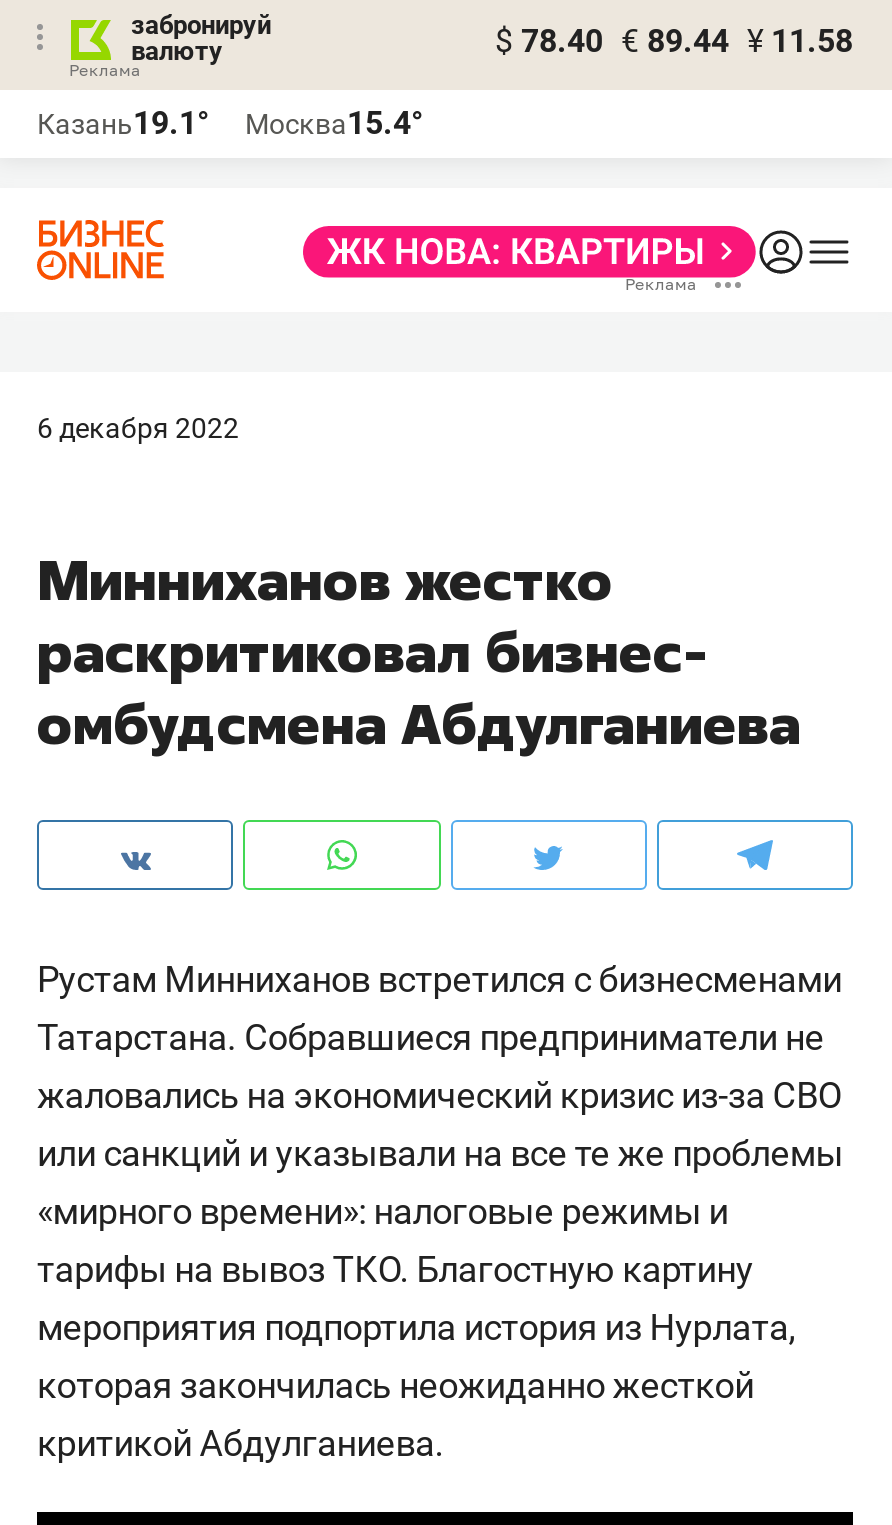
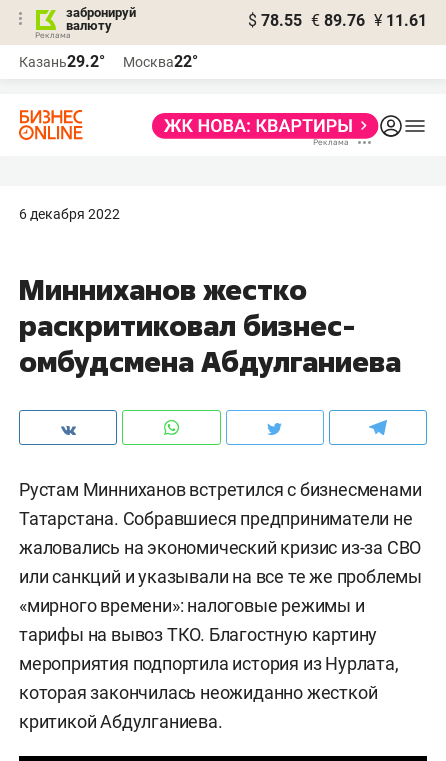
- $ 78.40 € 89.44 ¥ 11.58
+ $ 78.55 € 89.76 ¥ 11.61

- Казань19.1°
+ Казань29.2°

- Москва15.4°
+ Москва22°
